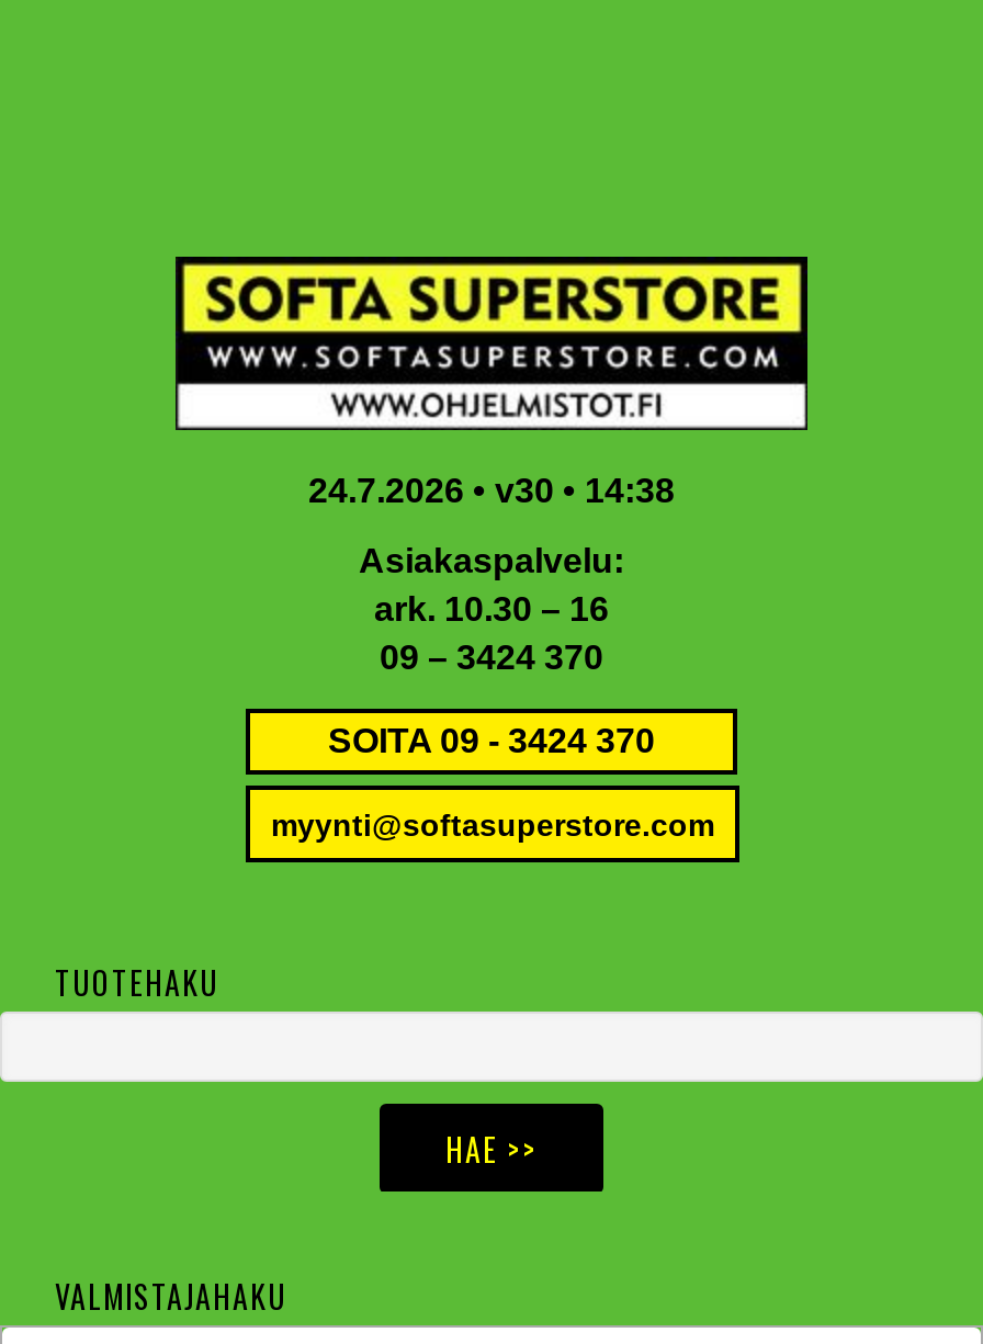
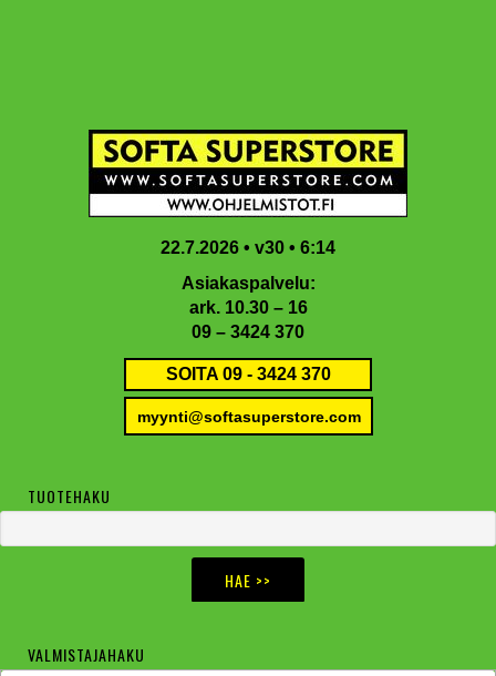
- 24.7.2026 • v30 • 14:38
+ 22.7.2026 • v30 • 6:14
